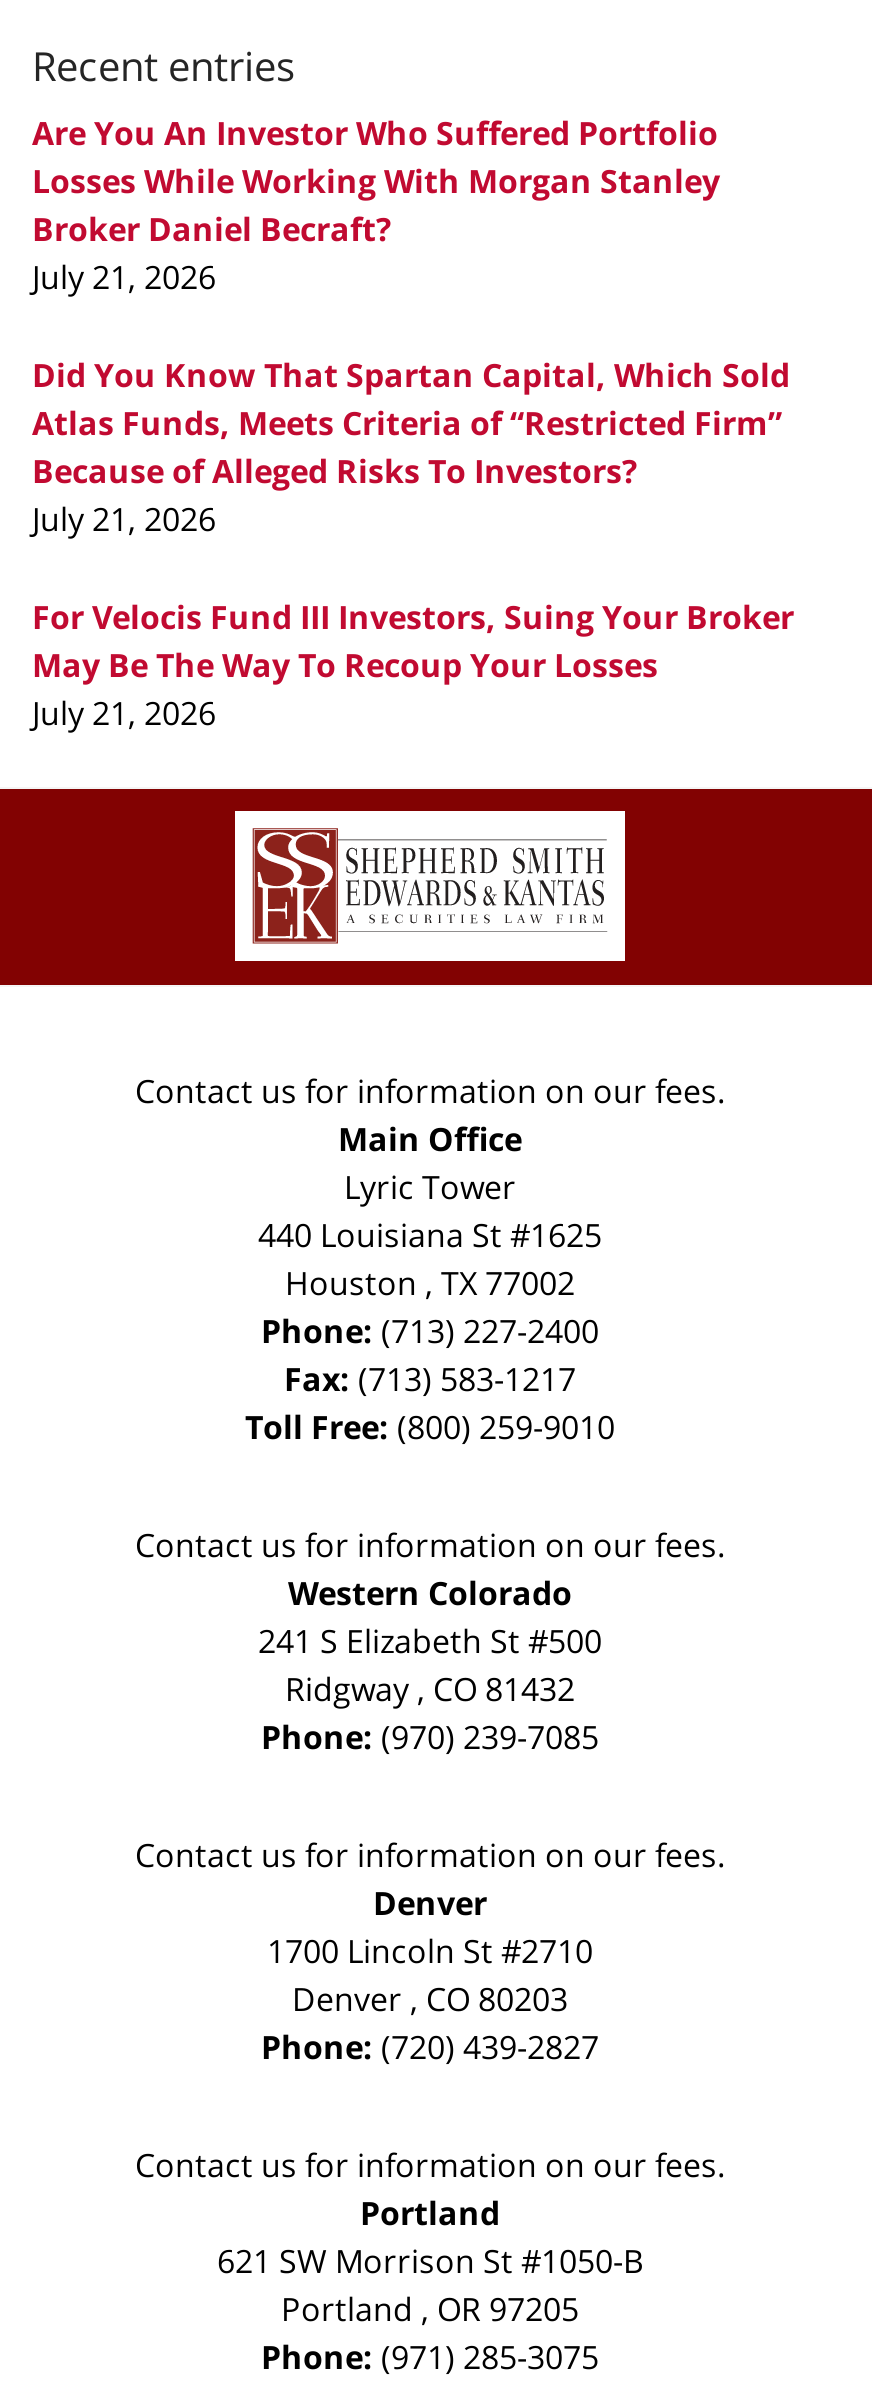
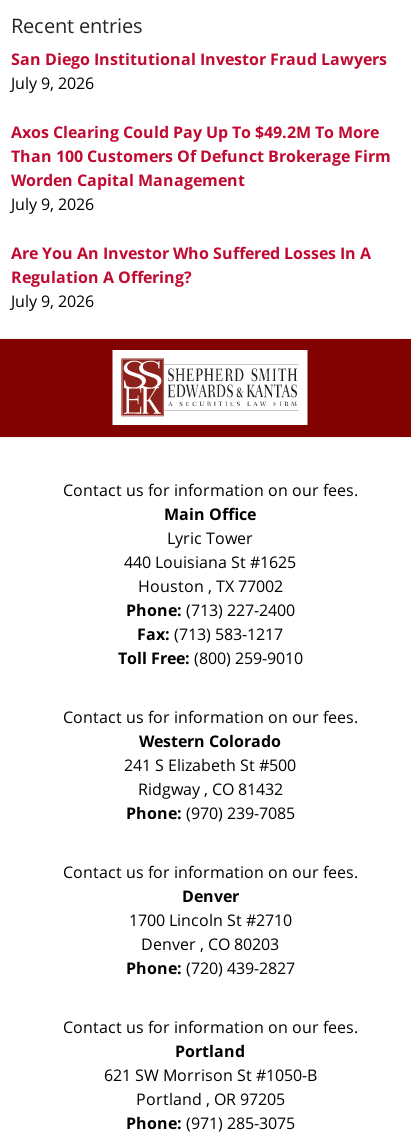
- Are You An Investor Who Suffered Portfolio
- Losses While Working With Morgan Stanley
- Broker Daniel Becraft?
- July 21, 2026
+ San Diego Institutional Investor Fraud Lawyers
+ July 9, 2026

- Did You Know That Spartan Capital, Which Sold
- Atlas Funds, Meets Criteria of “Restricted Firm”
- Because of Alleged Risks To Investors?
- July 21, 2026
+ Axos Clearing Could Pay Up To $49.2M To More
+ Than 100 Customers Of Defunct Brokerage Firm
+ Worden Capital Management
+ July 9, 2026

- For Velocis Fund III Investors, Suing Your Broker
- May Be The Way To Recoup Your Losses
- July 21, 2026
+ Are You An Investor Who Suffered Losses In A
+ Regulation A Offering?
+ July 9, 2026
